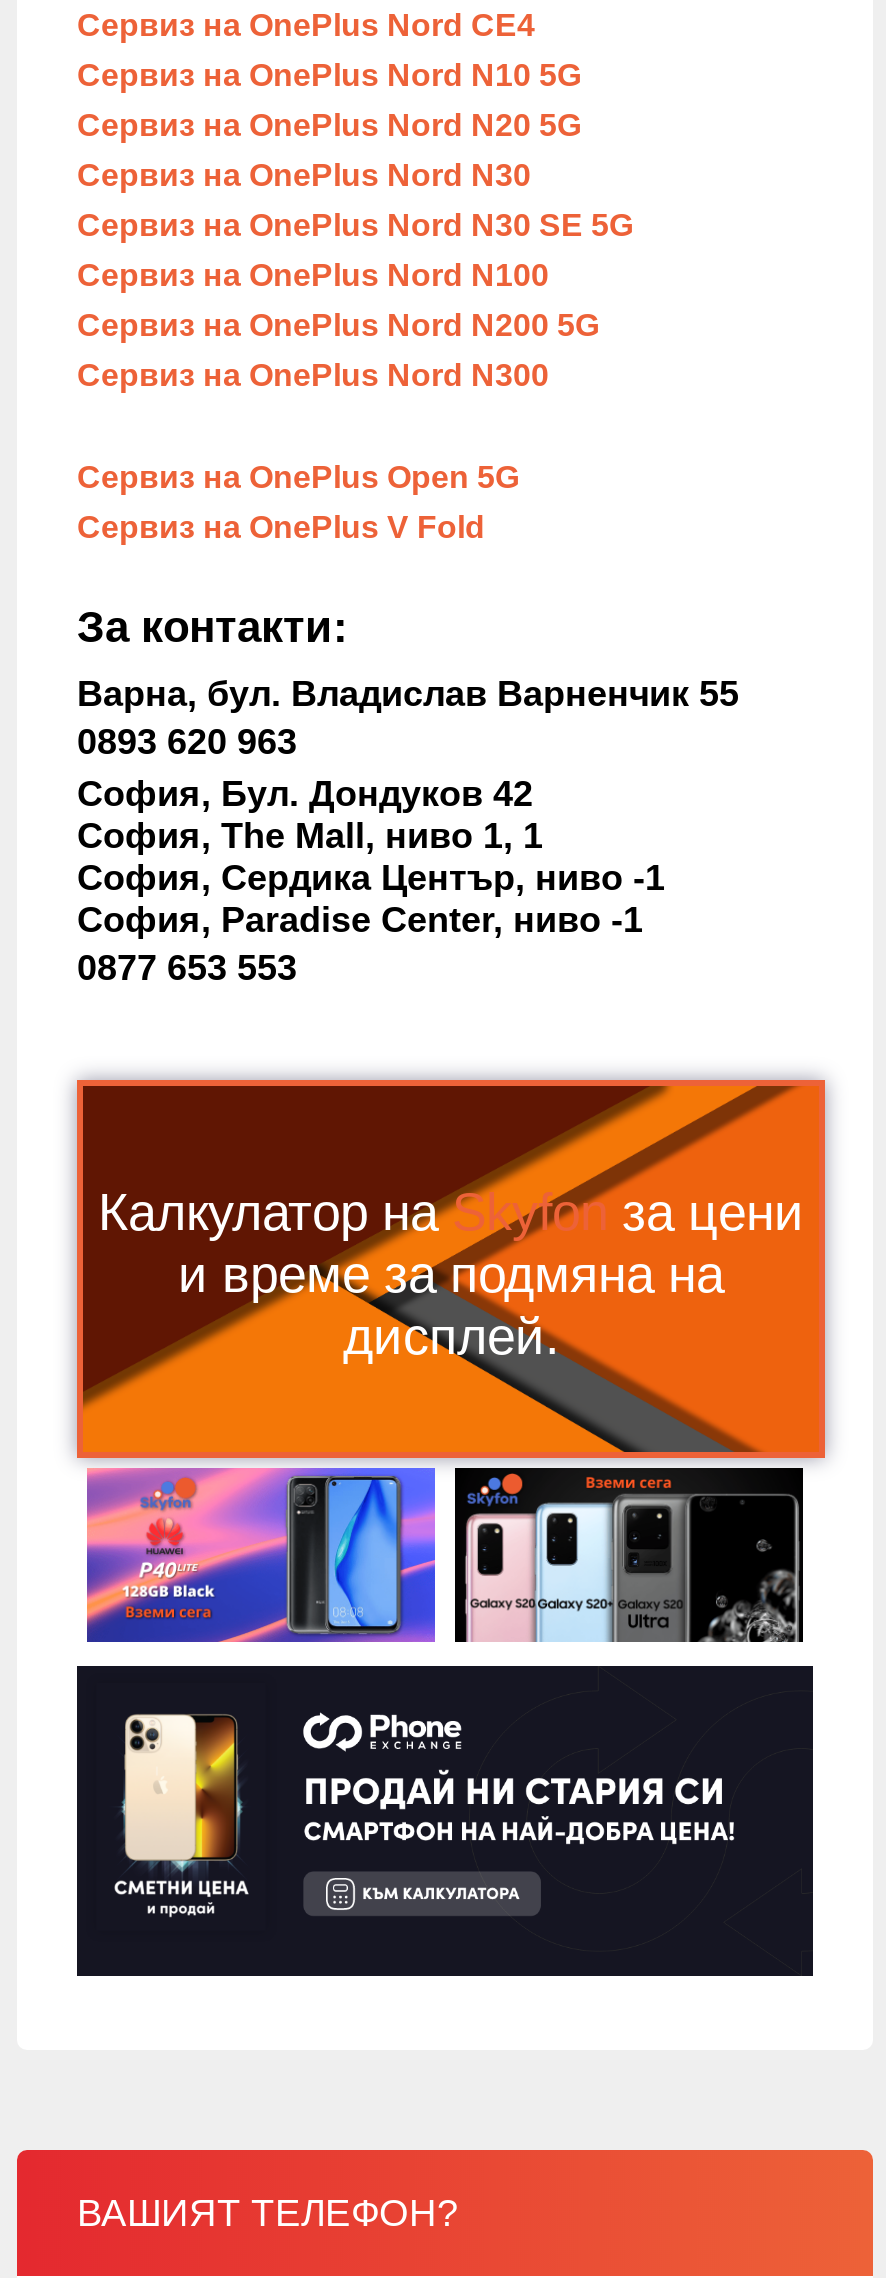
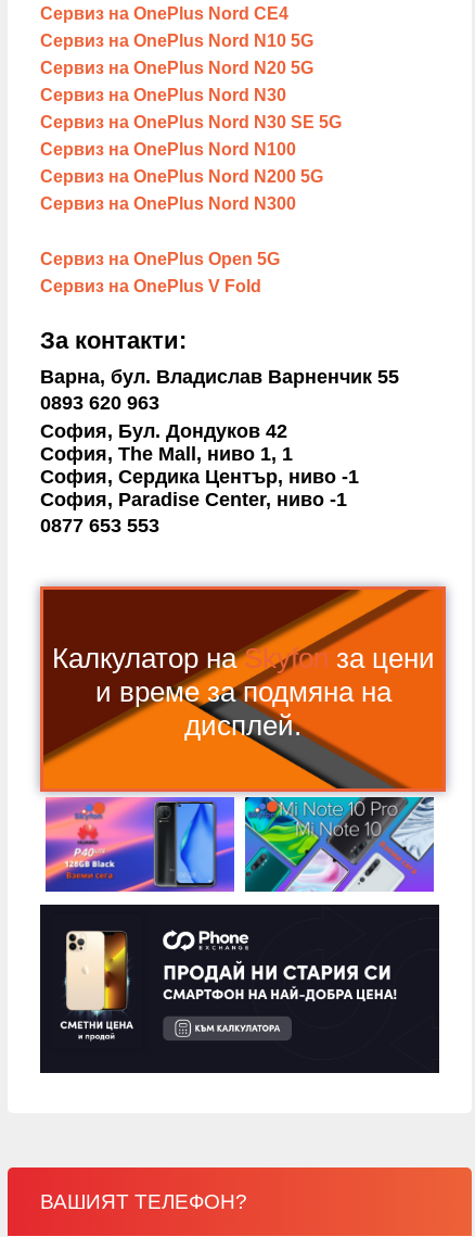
- [image]
+ [image]
